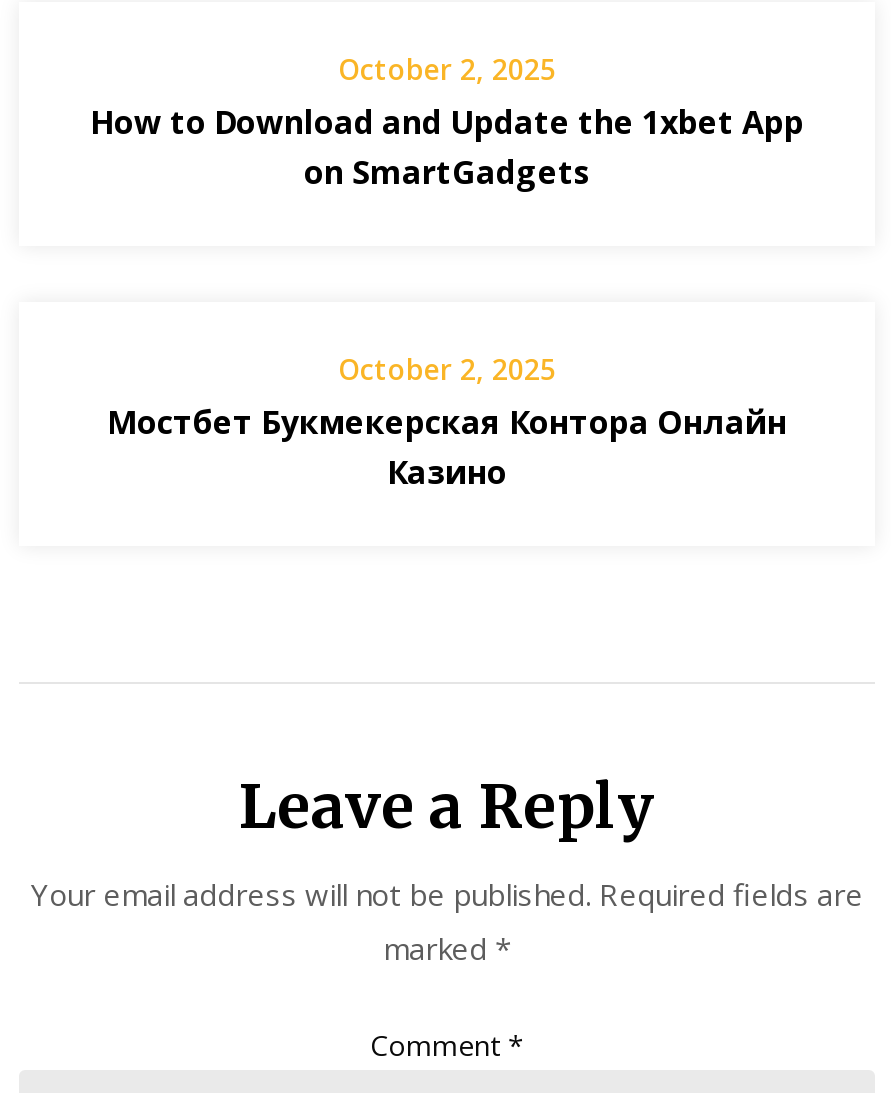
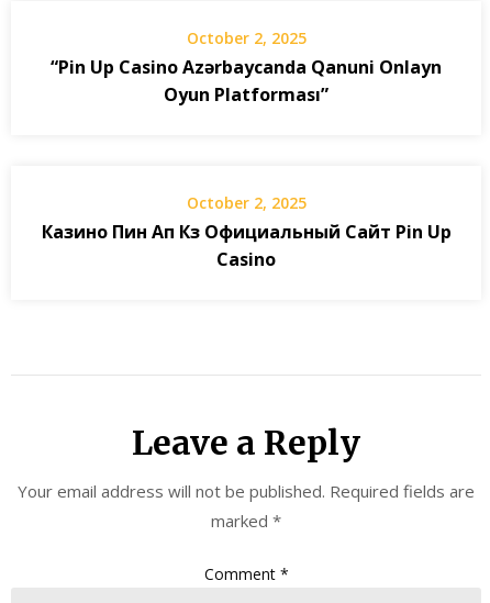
- How to Download and Update the 1xbet App
- on SmartGadgets
+ “Pin Up Casino Azərbaycanda Qanuni Onlayn
+ Oyun Platforması”

- Мостбет Букмекерская Контора Онлайн
- Казино
+ Казино Пин Ап Кз Официальный Сайт Pin Up
+ Casino
